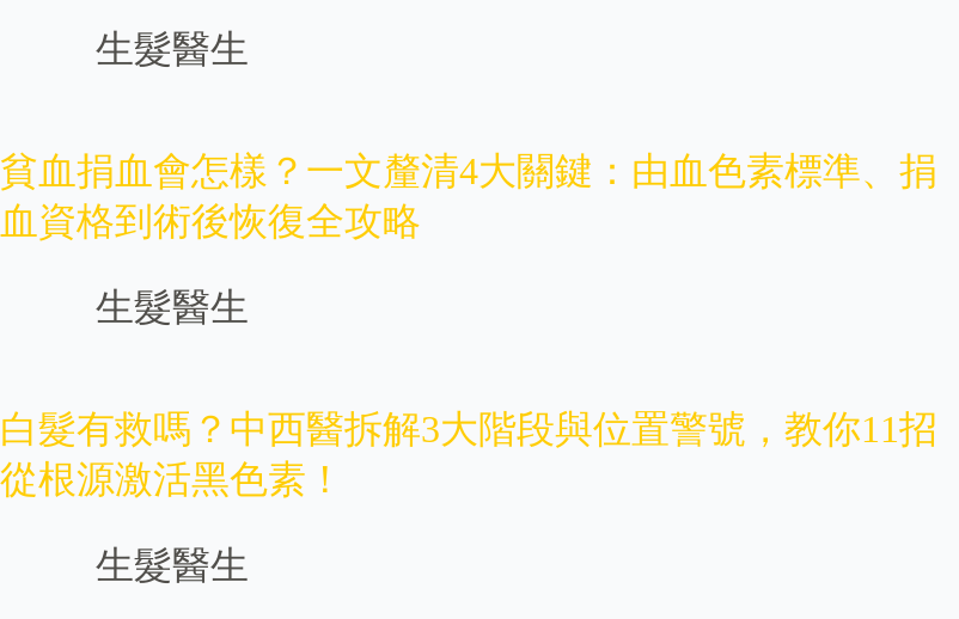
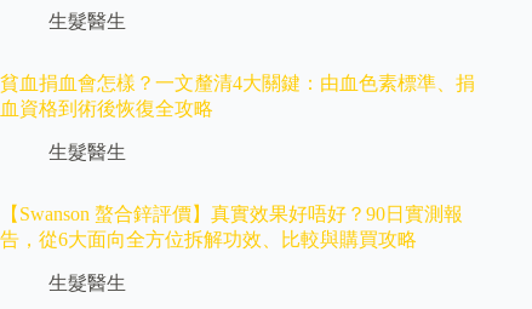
- 白髮有救嗎？中西醫拆解3大階段與位置警號，教你11招
- 從根源激活黑色素！
+ 【Swanson 螯合鋅評價】真實效果好唔好？90日實測報
+ 告，從6大面向全方位拆解功效、比較與購買攻略
